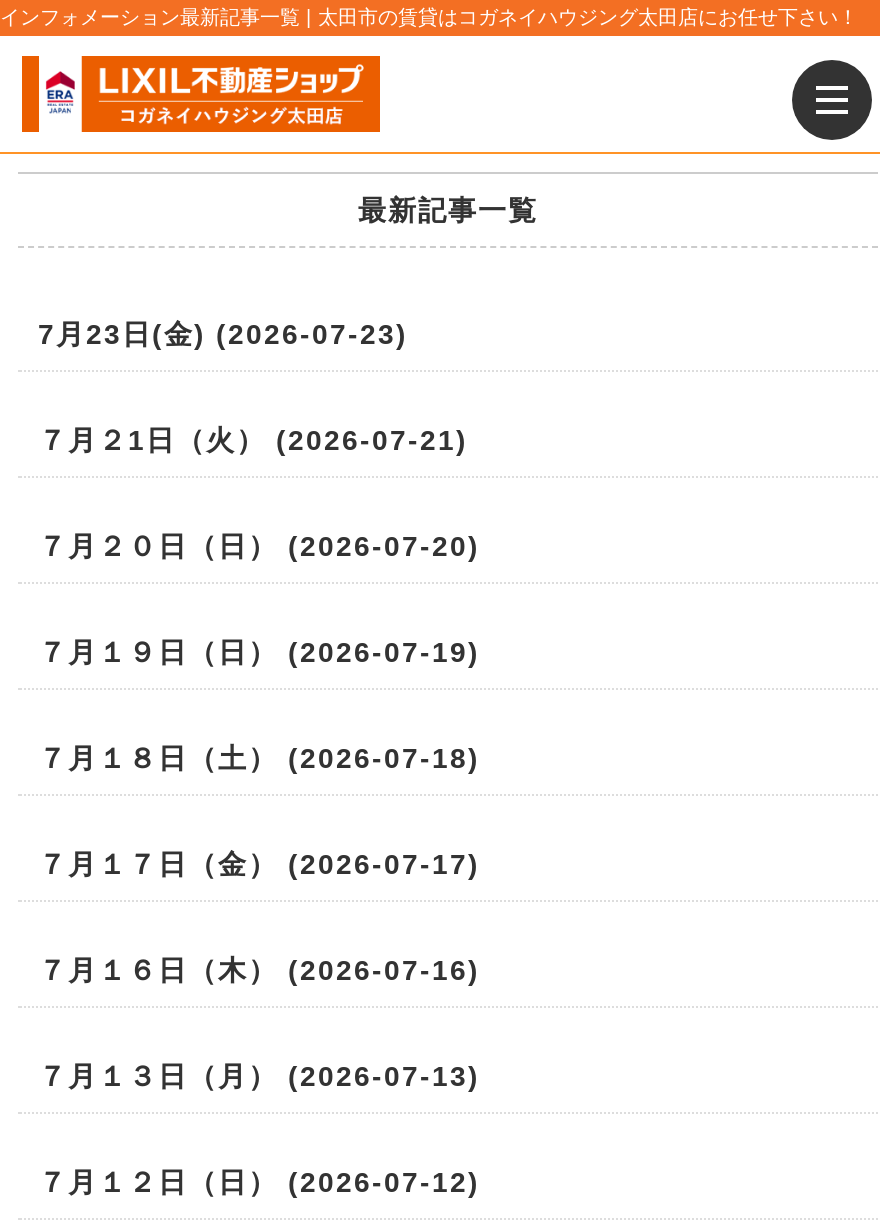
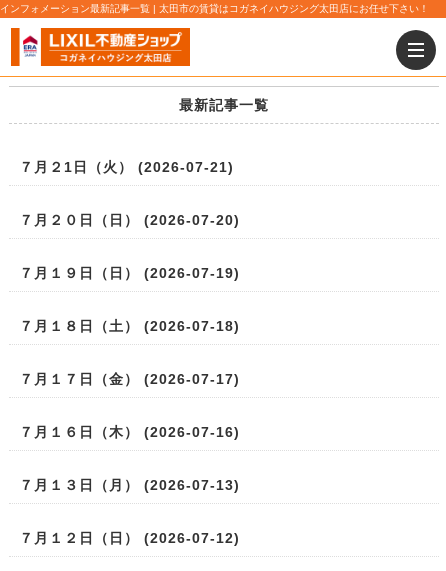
- 7月23日(金) (2026-07-23)
